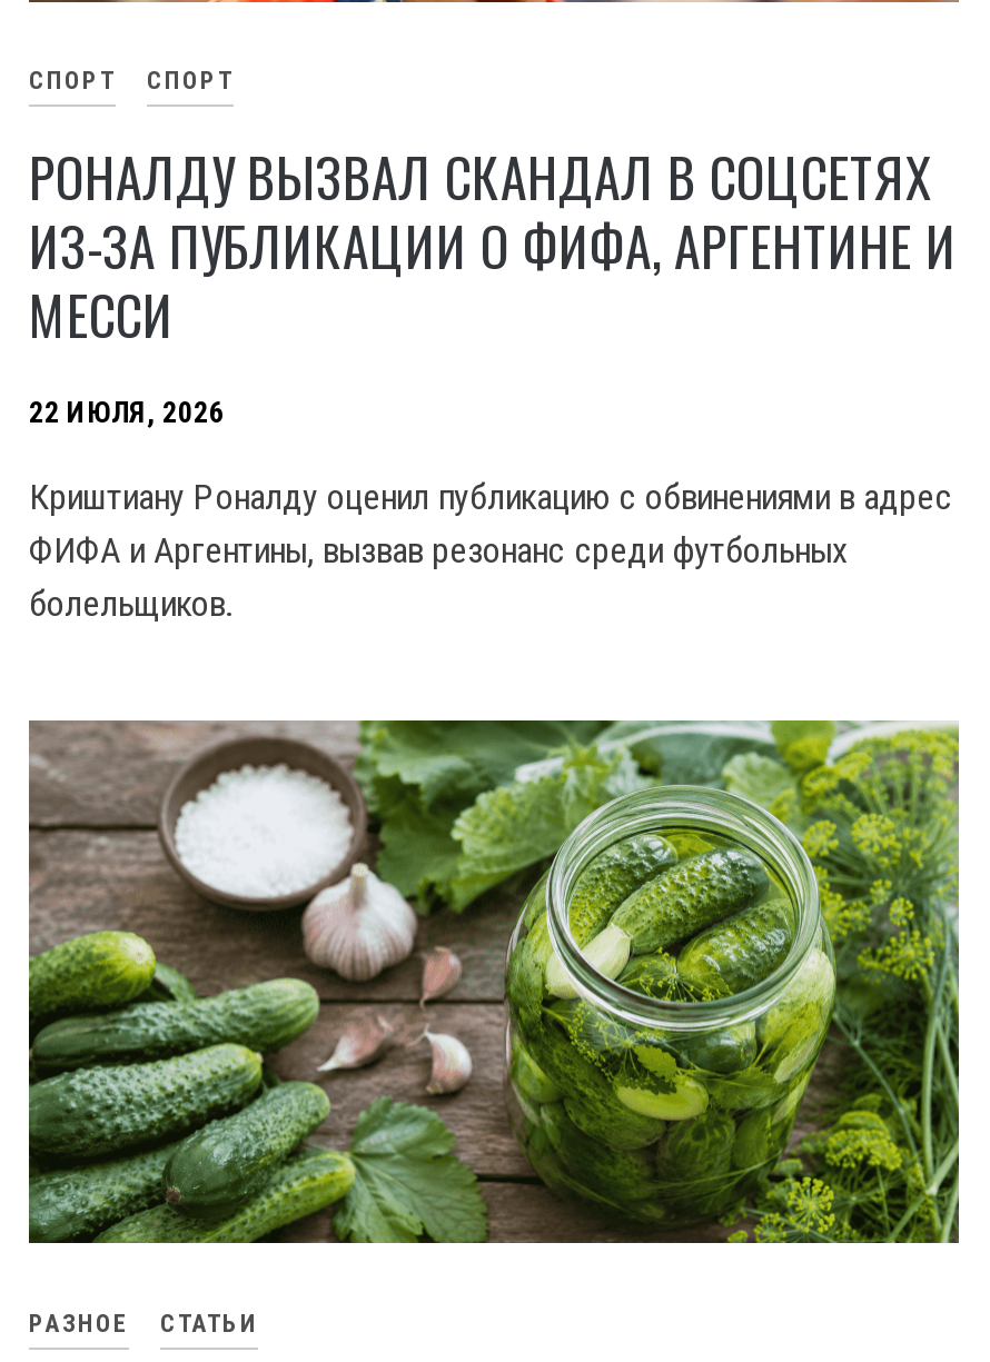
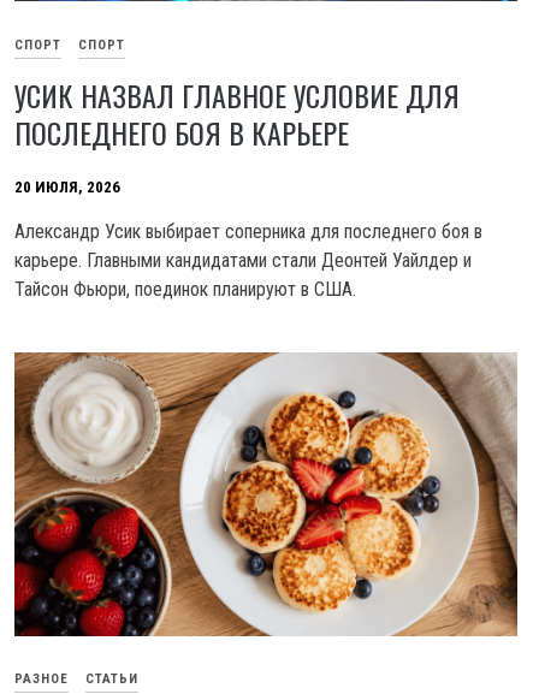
- РОНАЛДУ ВЫЗВАЛ СКАНДАЛ В СОЦСЕТЯХ
- ИЗ-ЗА ПУБЛИКАЦИИ О ФИФА, АРГЕНТИНЕ И
- МЕССИ
+ УСИК НАЗВАЛ ГЛАВНОЕ УСЛОВИЕ ДЛЯ
+ ПОСЛЕДНЕГО БОЯ В КАРЬЕРЕ

- 22 ИЮЛЯ, 2026
+ 20 ИЮЛЯ, 2026

- Криштиану Роналду оценил публикацию с обвинениями в адрес
- ФИФА и Аргентины, вызвав резонанс среди футбольных
- болельщиков.
+ Александр Усик выбирает соперника для последнего боя в
+ карьере. Главными кандидатами стали Деонтей Уайлдер и
+ Тайсон Фьюри, поединок планируют в США.

- [image]
+ [image]
